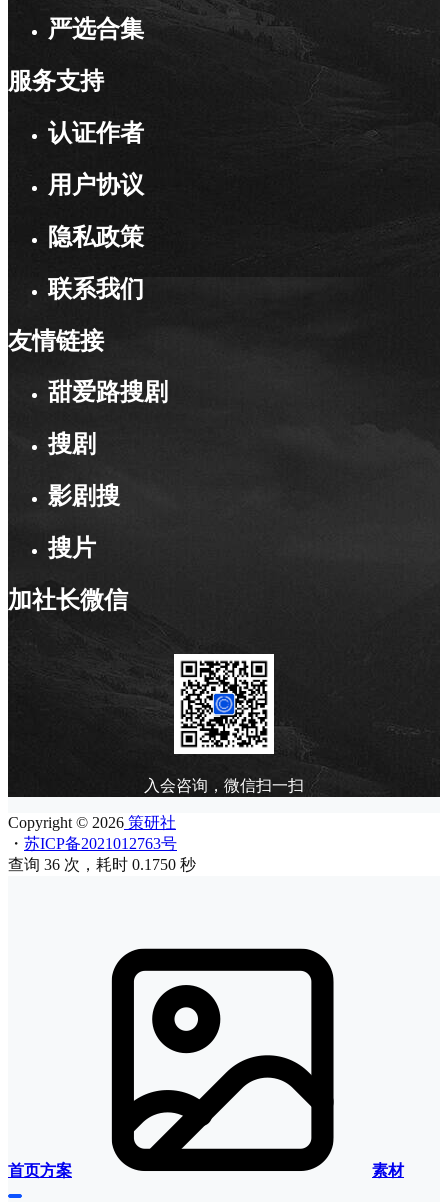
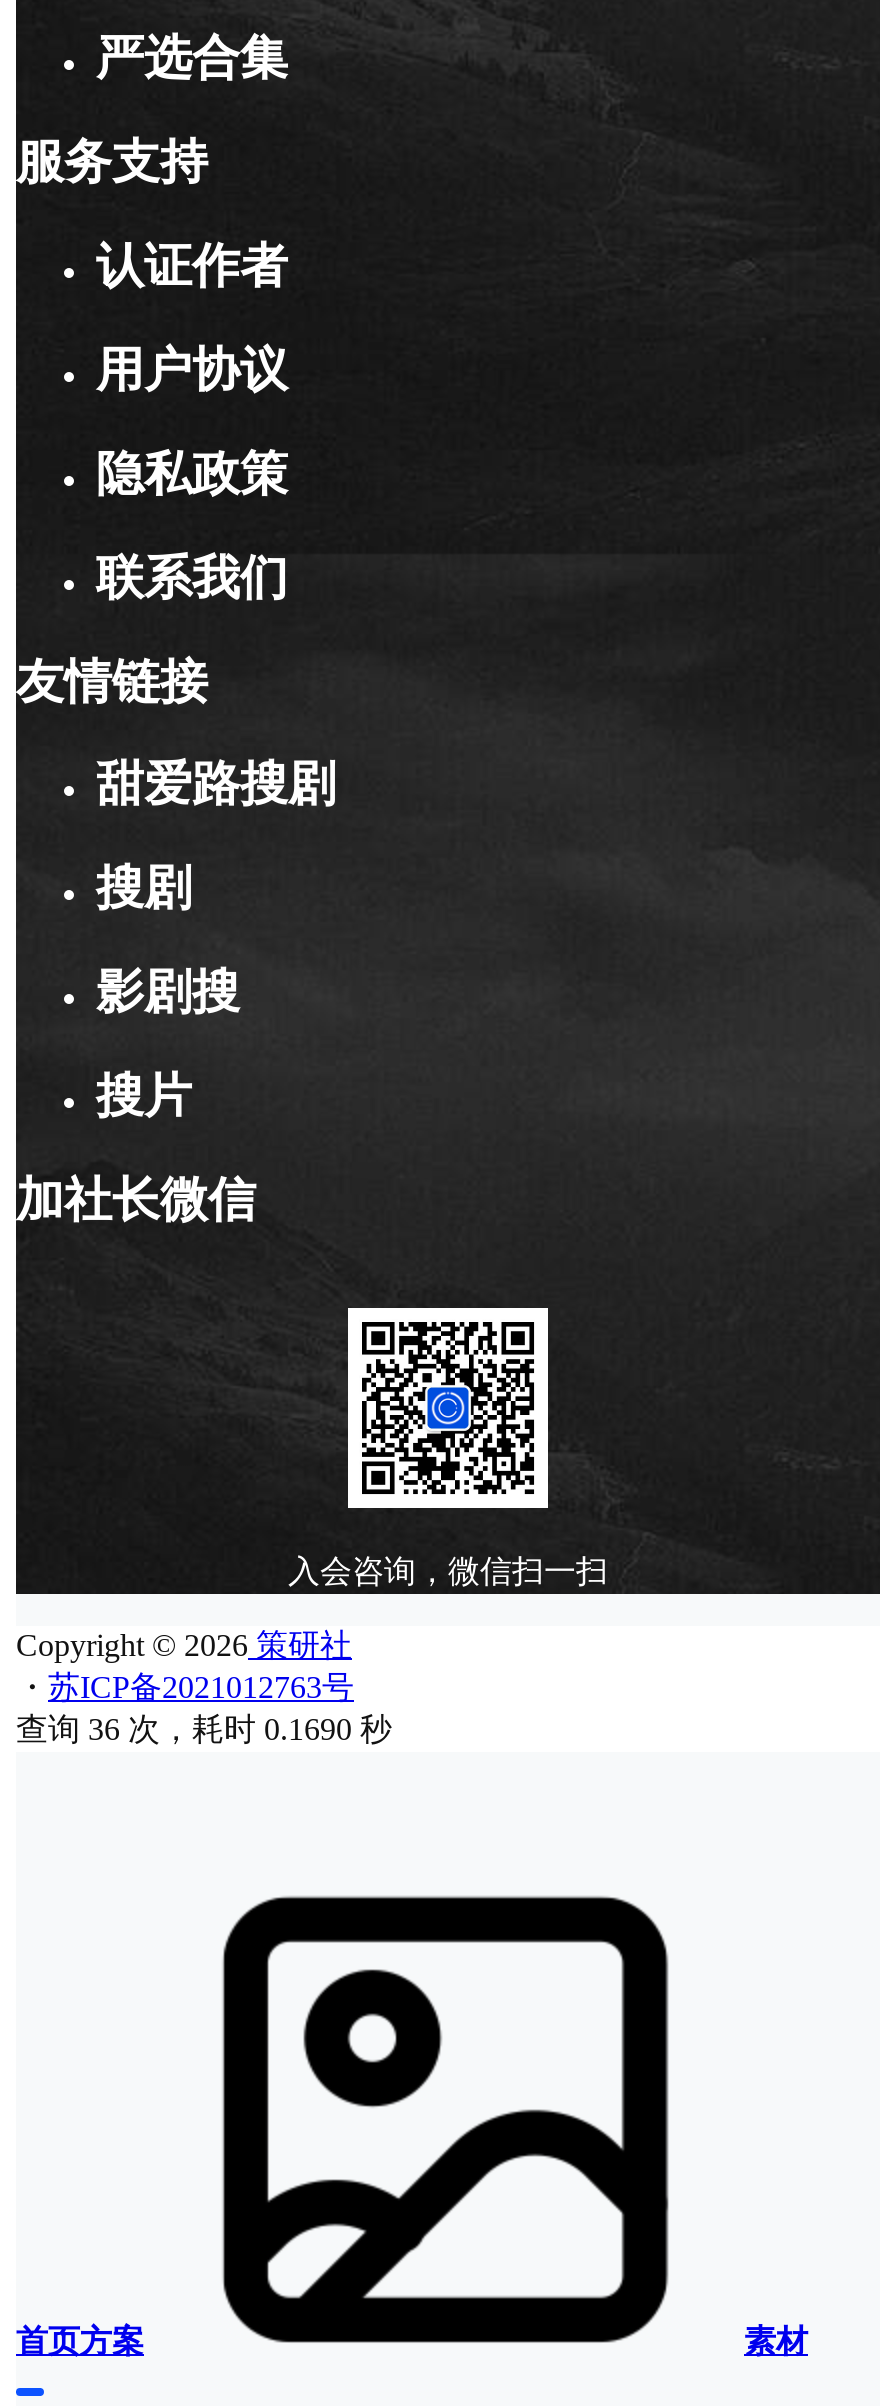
- 查询 36 次，耗时 0.1750 秒
+ 查询 36 次，耗时 0.1690 秒
